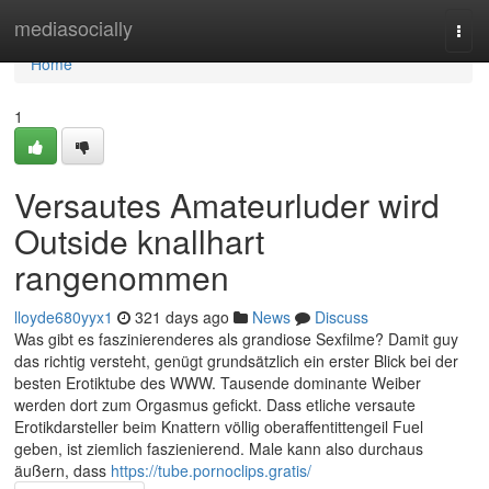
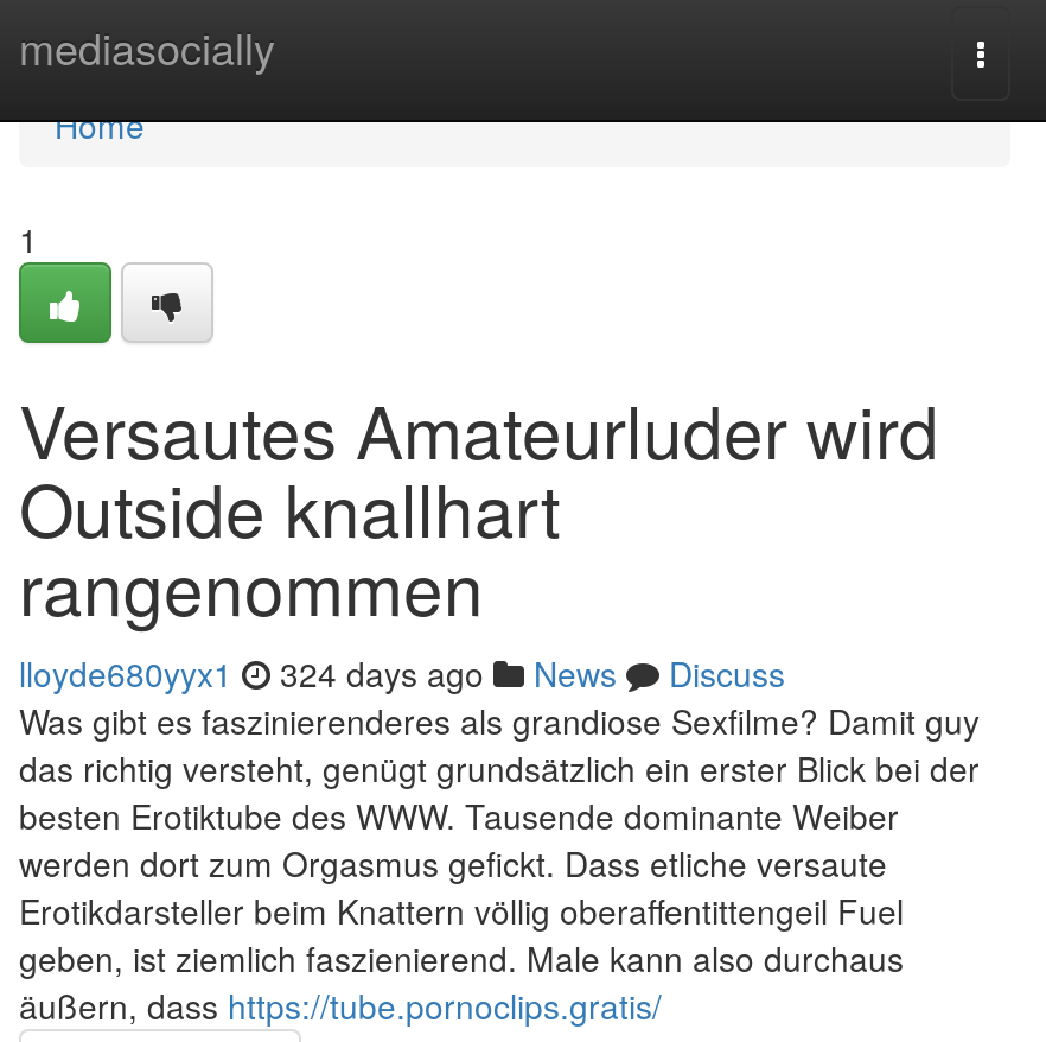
- lloyde680yyx1 321 days ago News Discuss
+ lloyde680yyx1 324 days ago News Discuss
